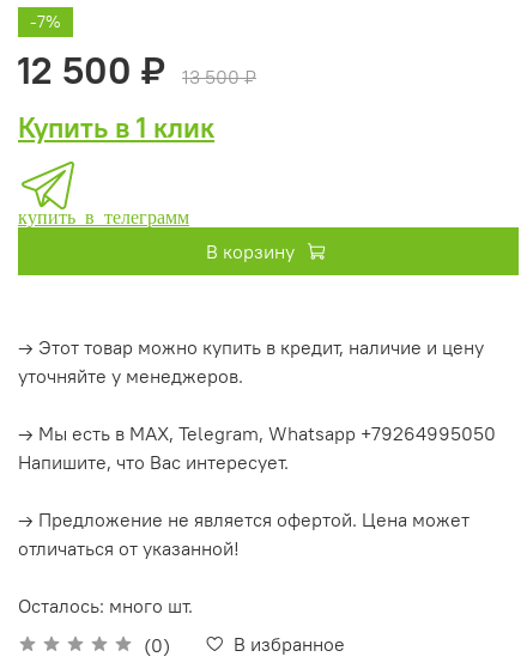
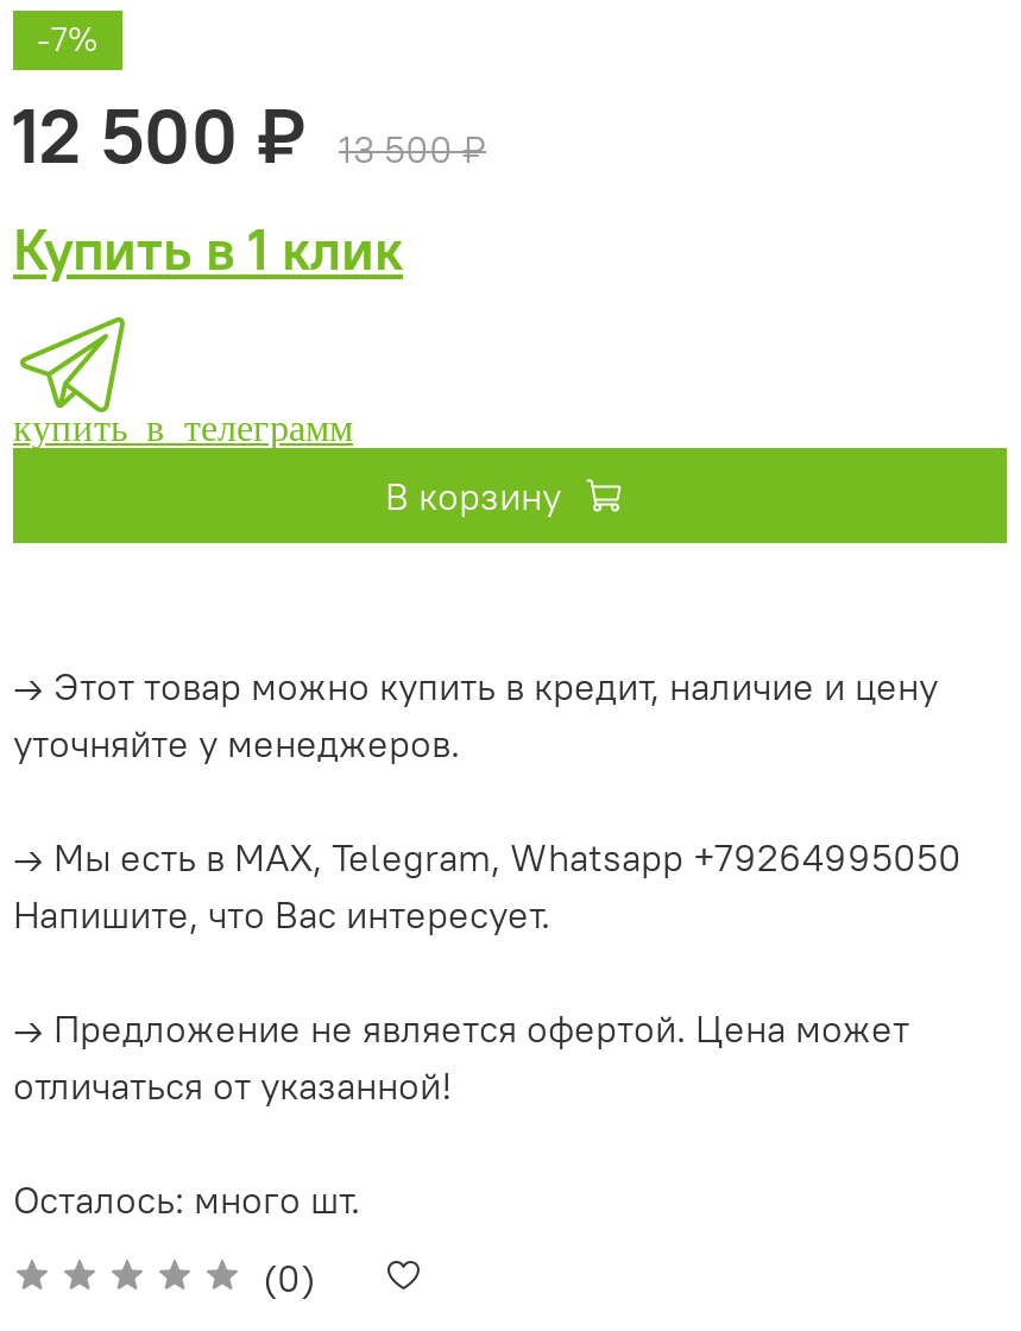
- В избранное
